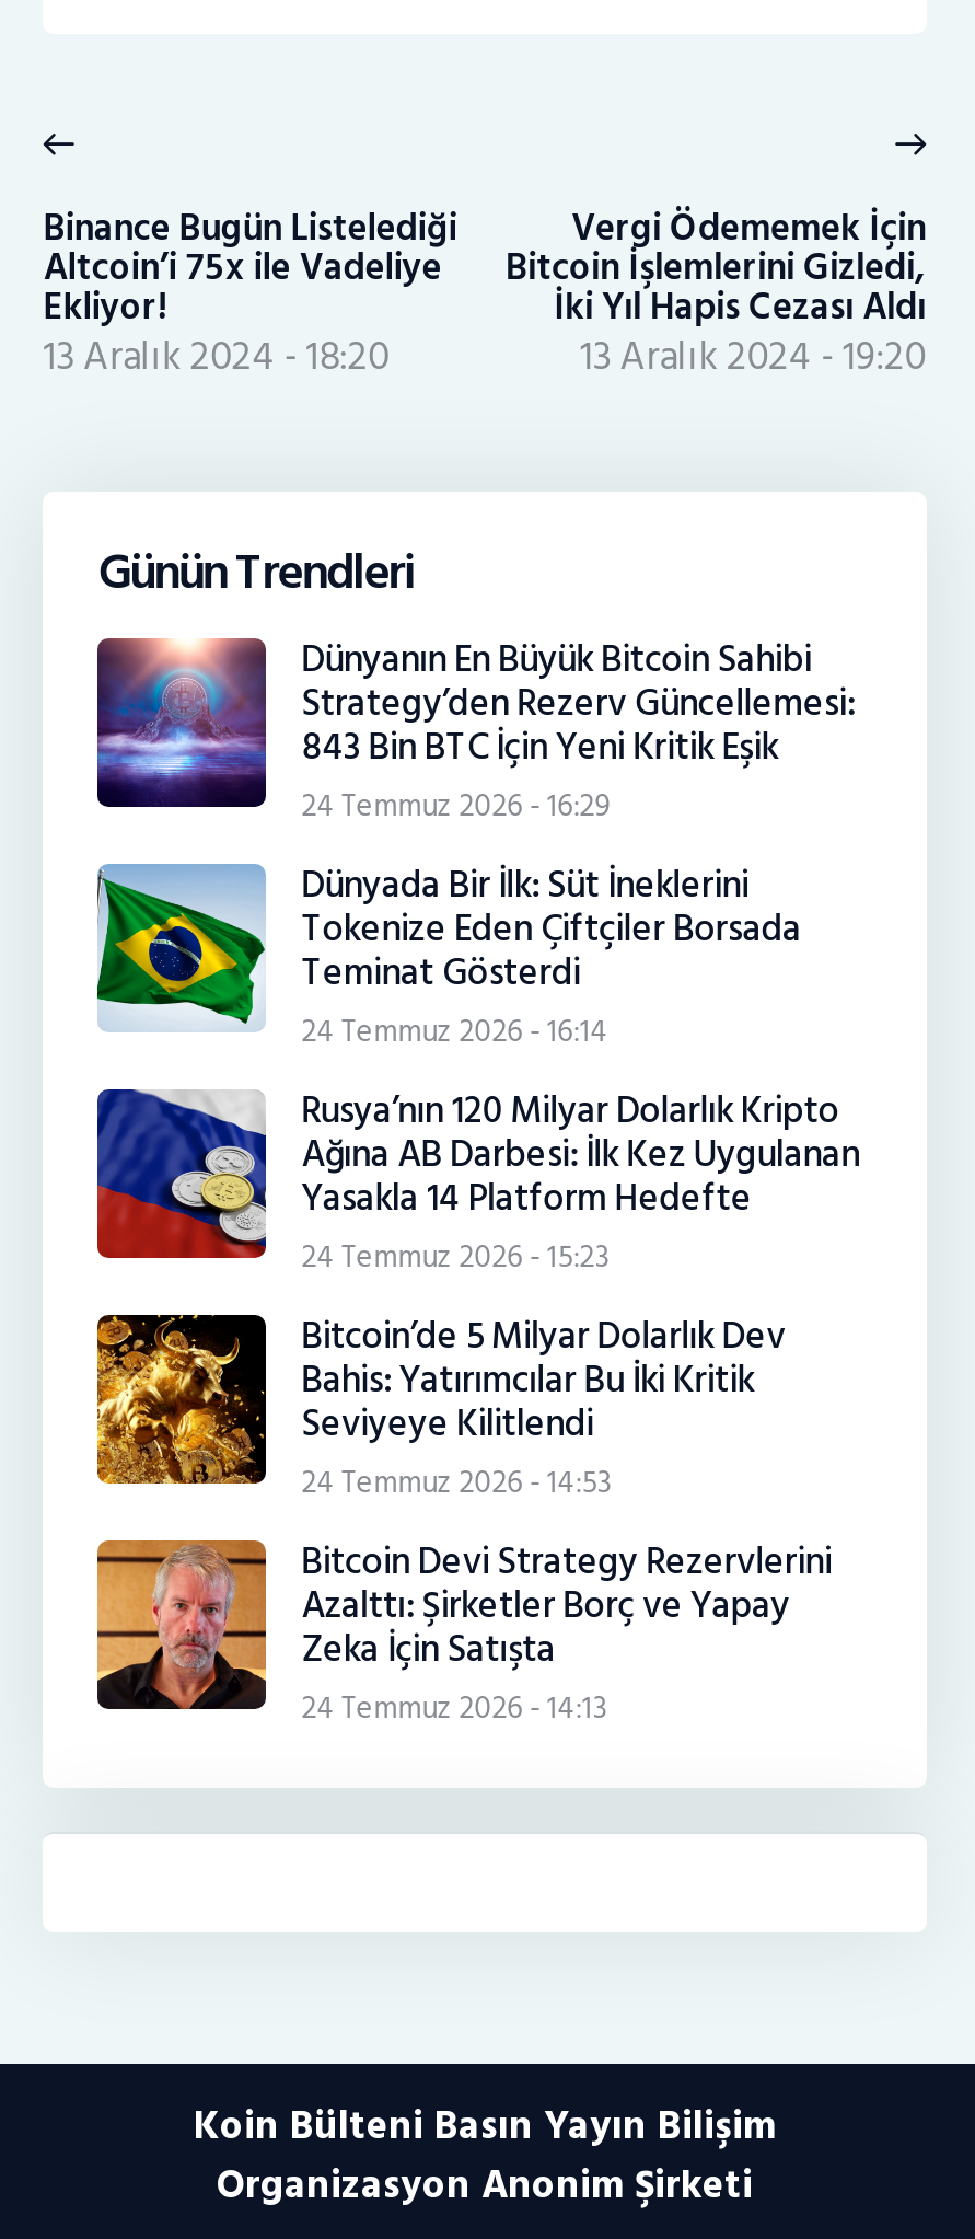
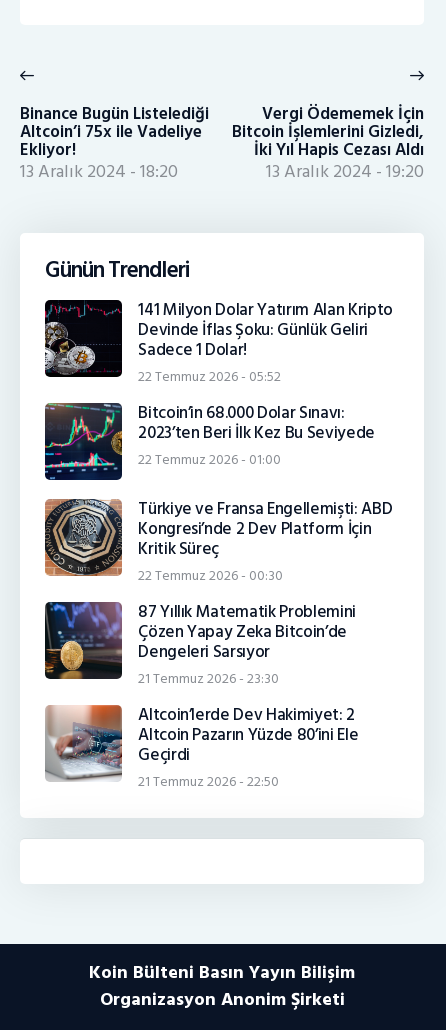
- [image]
- Dünyanın En Büyük Bitcoin Sahibi
- Strategy’den Rezerv Güncellemesi:
- 843 Bin BTC İçin Yeni Kritik Eşik
- 24 Temmuz 2026 - 16:29
- Dünyada Bir İlk: Süt İneklerini
- Tokenize Eden Çiftçiler Borsada
- Teminat Gösterdi
- 24 Temmuz 2026 - 16:14
- Rusya’nın 120 Milyar Dolarlık Kripto
- Ağına AB Darbesi: İlk Kez Uygulanan
- Yasakla 14 Platform Hedefte
- 24 Temmuz 2026 - 15:23
- Bitcoin’de 5 Milyar Dolarlık Dev
- Bahis: Yatırımcılar Bu İki Kritik
- Seviyeye Kilitlendi
- 24 Temmuz 2026 - 14:53
- Bitcoin Devi Strategy Rezervlerini
- Azalttı: Şirketler Borç ve Yapay
- Zeka İçin Satışta
- 24 Temmuz 2026 - 14:13
+ [image]
+ 141 Milyon Dolar Yatırım Alan Kripto
+ Devinde İflas Şoku: Günlük Geliri
+ Sadece 1 Dolar!
+ 22 Temmuz 2026 - 05:52
+ Bitcoin’in 68.000 Dolar Sınavı:
+ 2023’ten Beri İlk Kez Bu Seviyede
+ 22 Temmuz 2026 - 01:00
+ Türkiye ve Fransa Engellemişti: ABD
+ Kongresi’nde 2 Dev Platform İçin
+ Kritik Süreç
+ 22 Temmuz 2026 - 00:30
+ 87 Yıllık Matematik Problemini
+ Çözen Yapay Zeka Bitcoin’de
+ Dengeleri Sarsıyor
+ 21 Temmuz 2026 - 23:30
+ Altcoin’lerde Dev Hakimiyet: 2
+ Altcoin Pazarın Yüzde 80’ini Ele
+ Geçirdi
+ 21 Temmuz 2026 - 22:50

- [image]
+ [image]

- [image]
+ [image]

- [image]
+ [image]

- [image]
+ [image]
